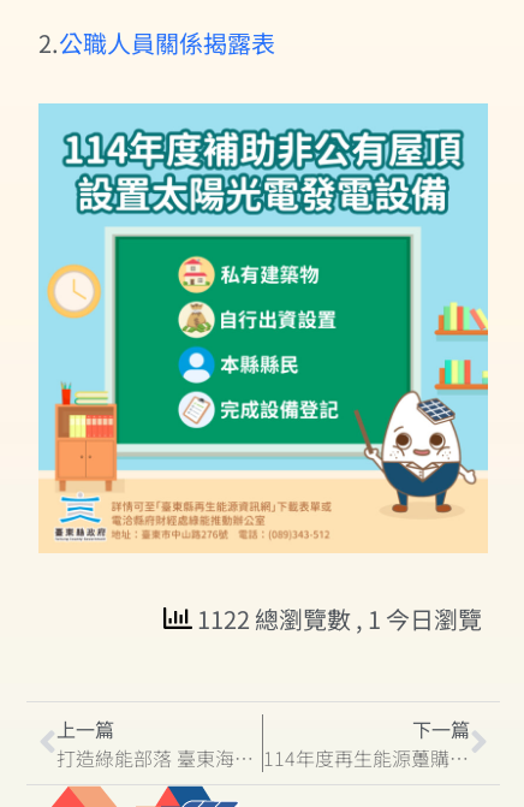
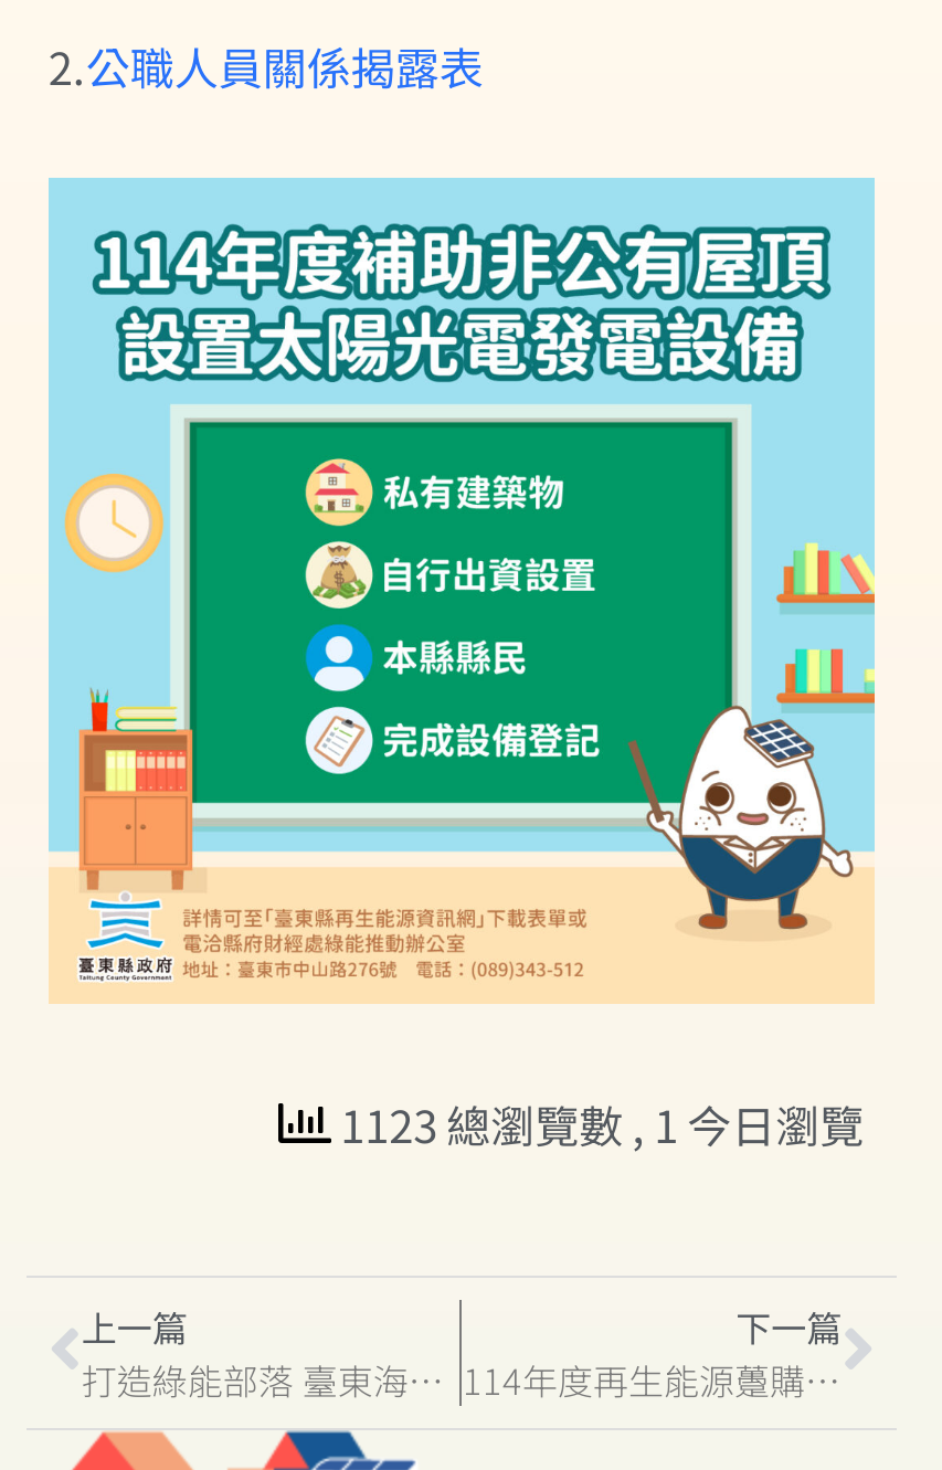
- 1122 總瀏覽數, 1 今日瀏覽
+ 1123 總瀏覽數, 1 今日瀏覽
